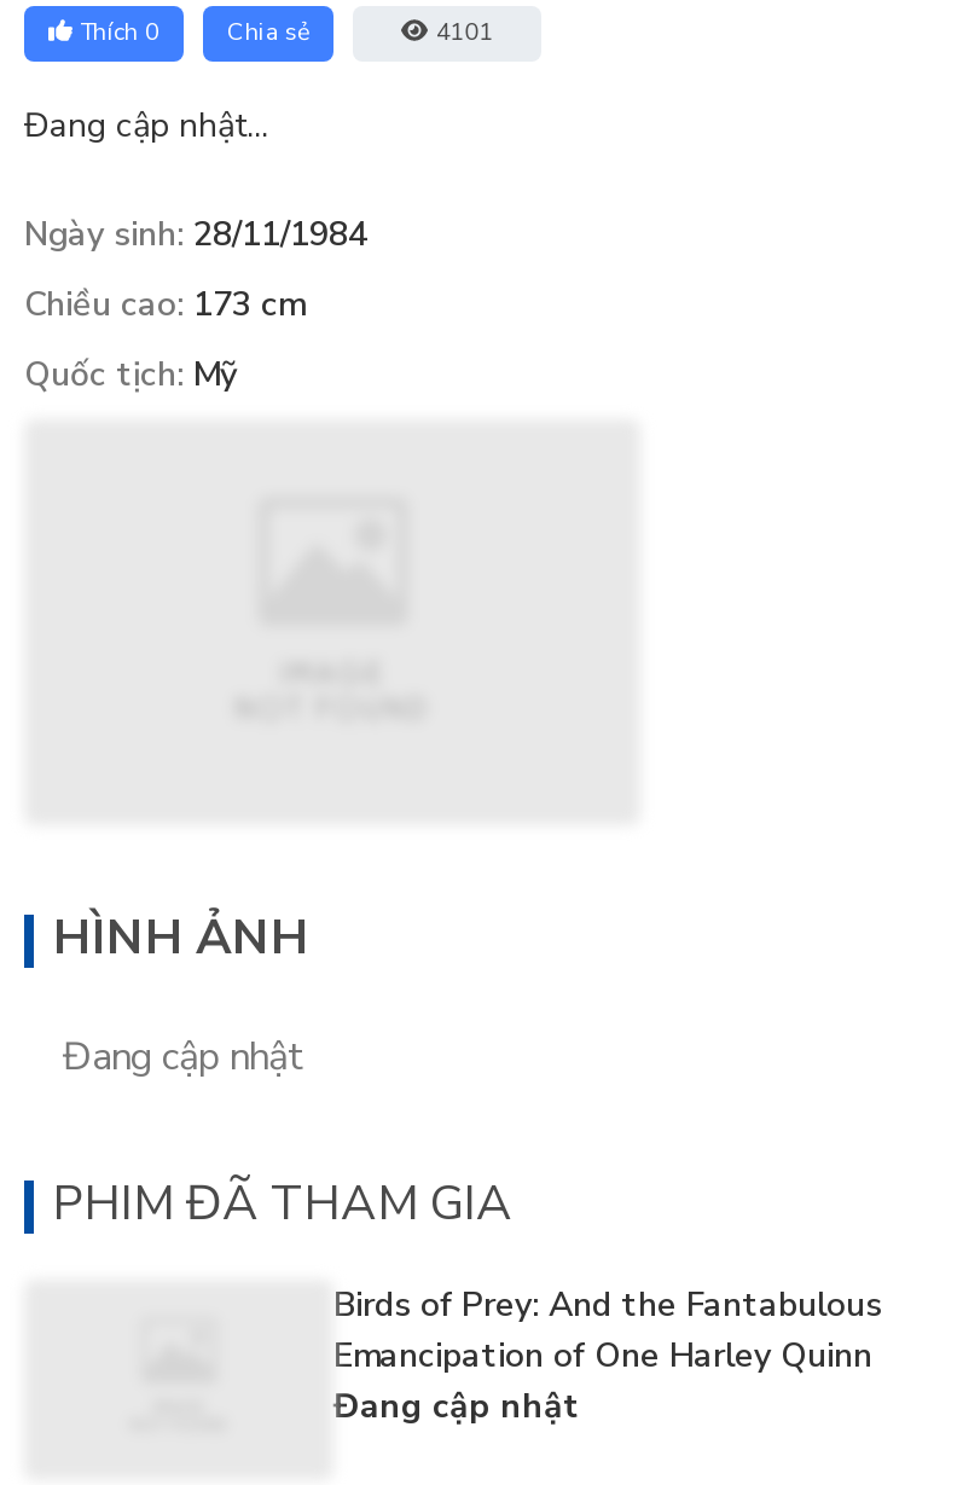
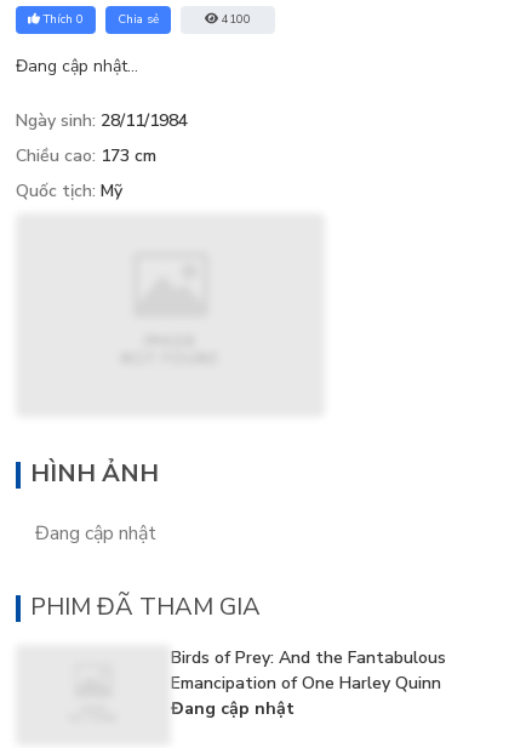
- 4101
+ 4100
